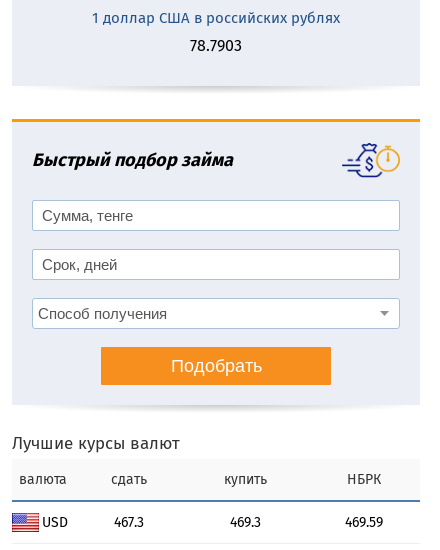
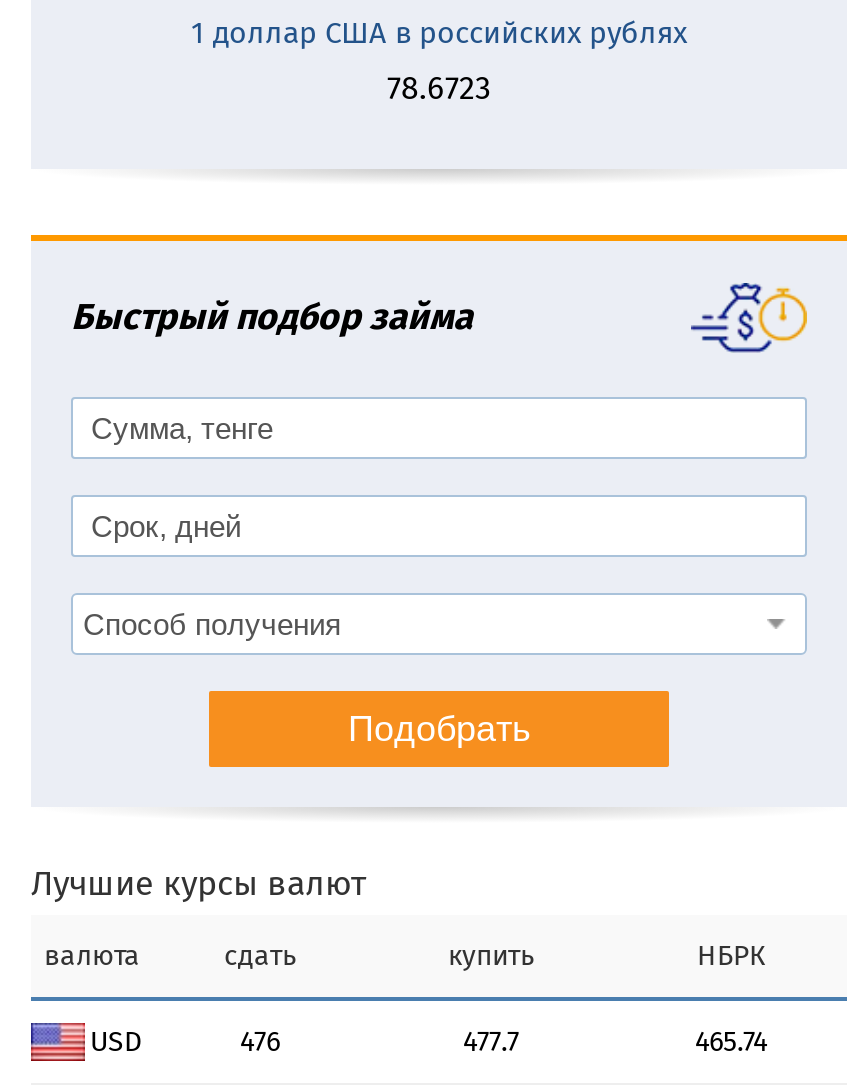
- 78.7903
+ 78.6723

- 467.3
+ 476

- 469.3
+ 477.7

- 469.59
+ 465.74
